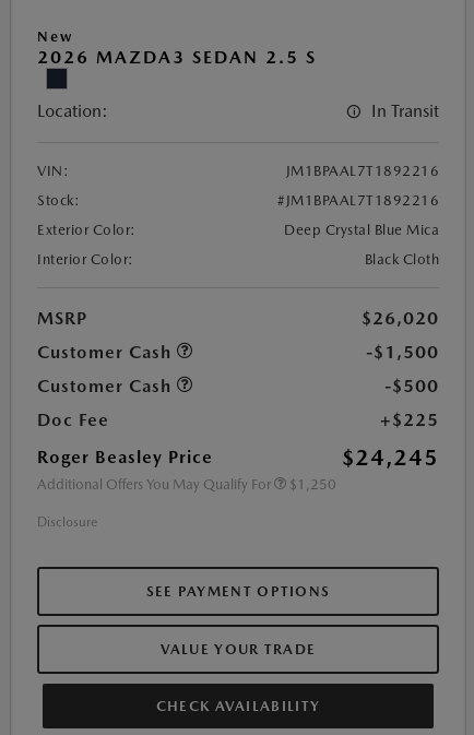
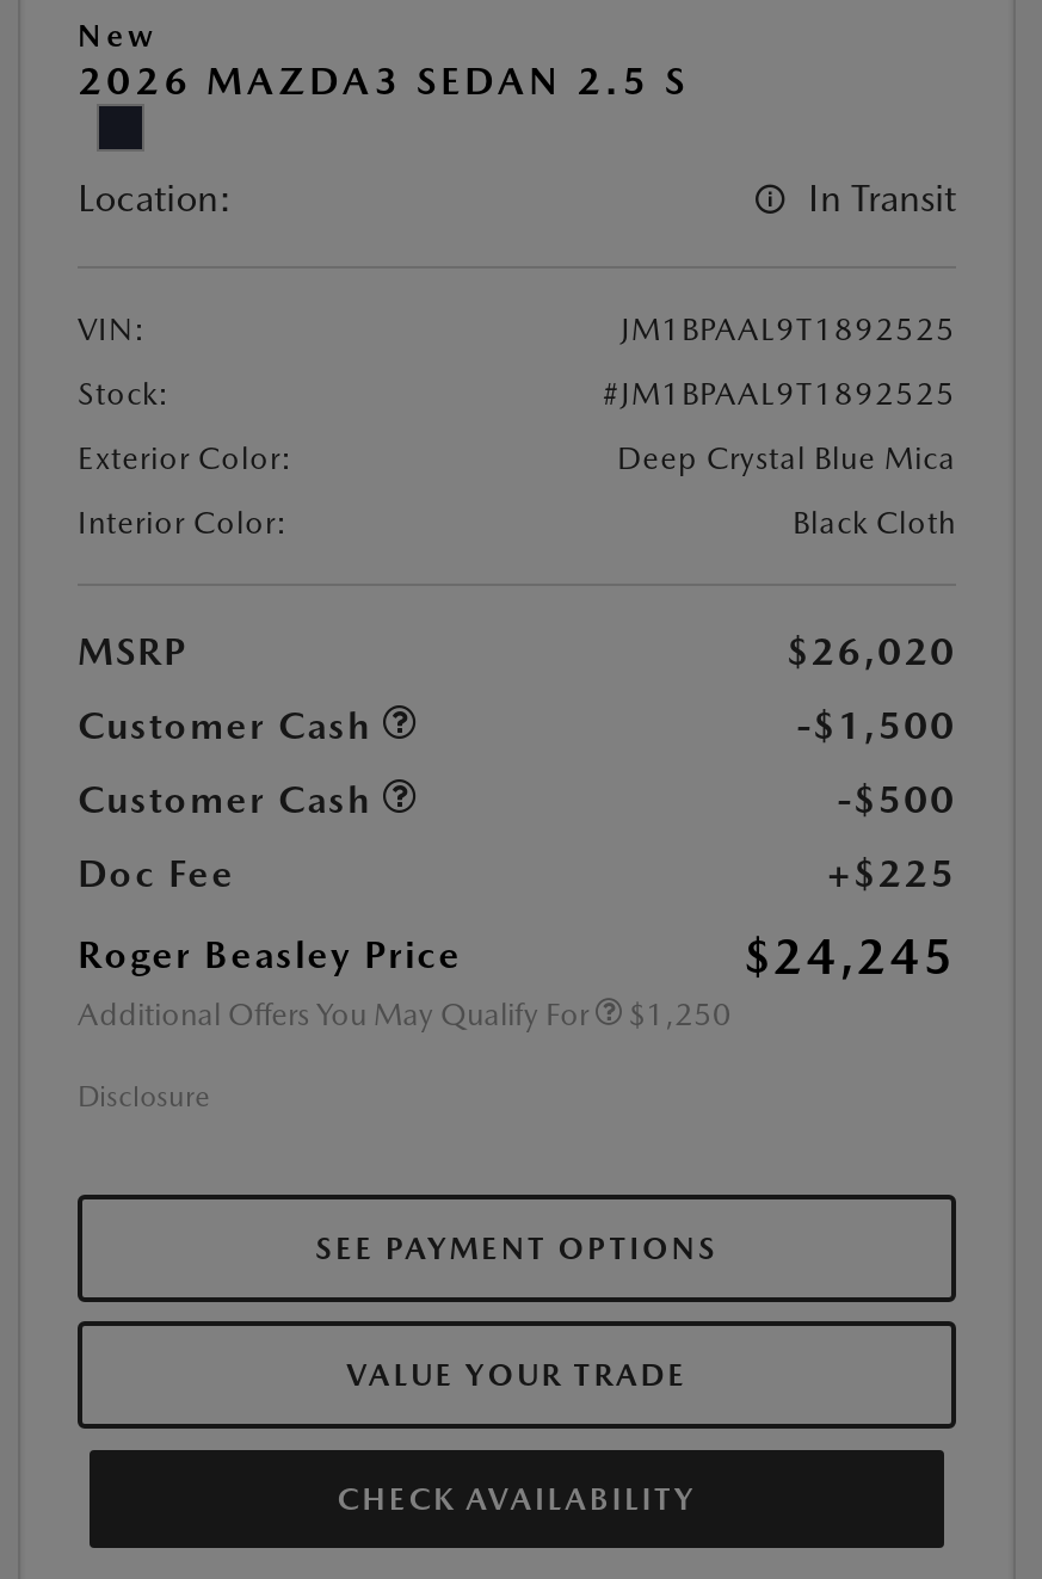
- JM1BPAAL7T1892216
+ JM1BPAAL9T1892525

- #JM1BPAAL7T1892216
+ #JM1BPAAL9T1892525
